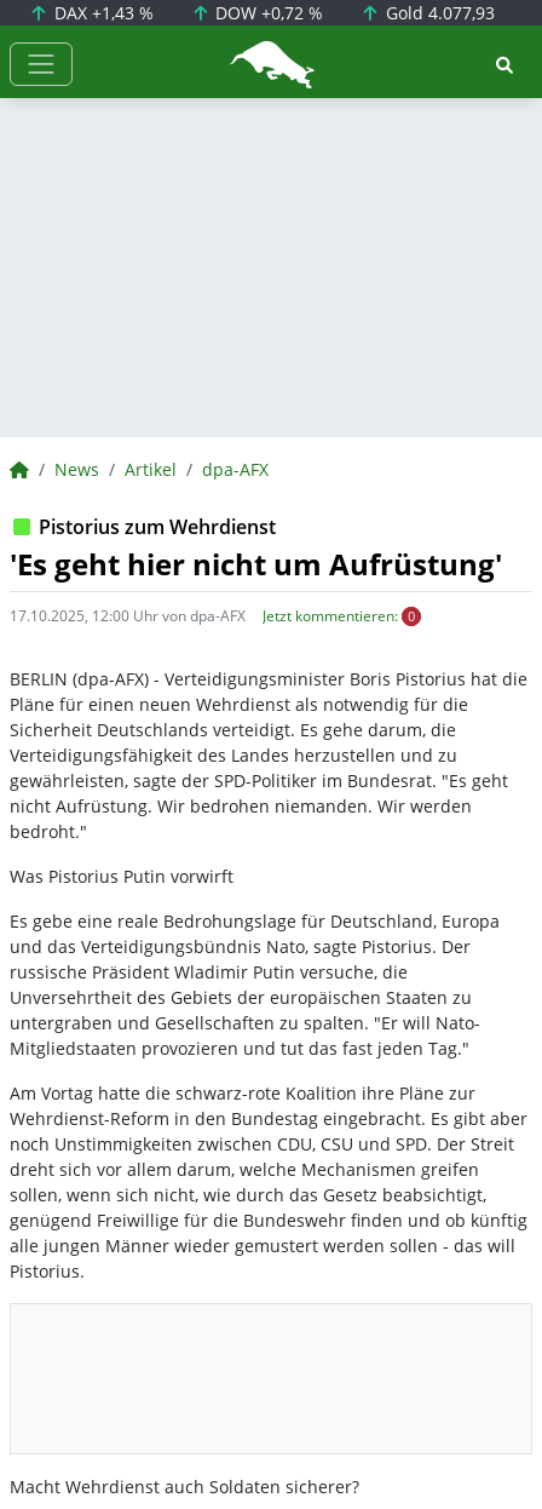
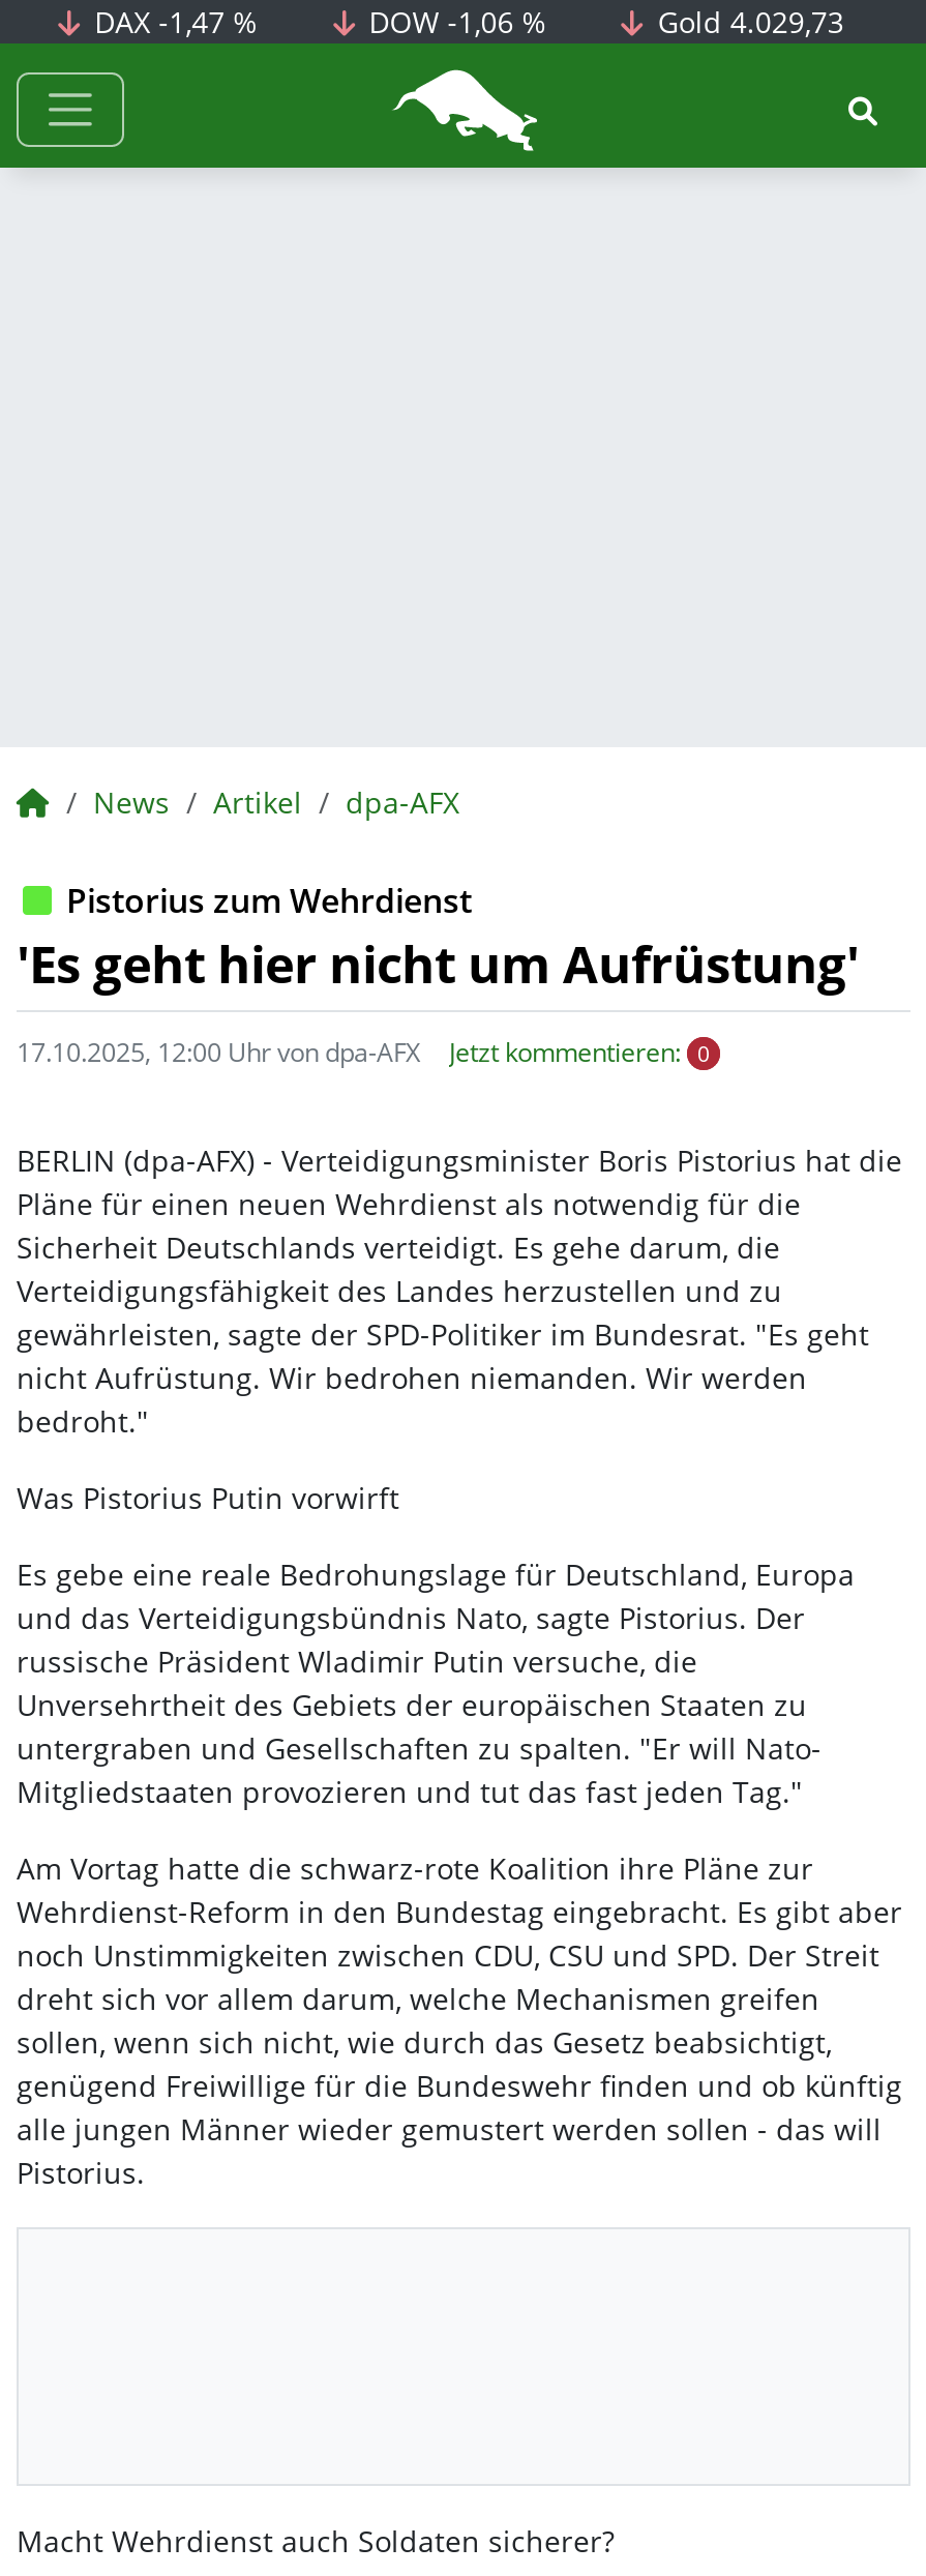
- DAX +1,43 %
+ DAX -1,47 %

- DOW +0,72 %
+ DOW -1,06 %

- Gold 4.077,93
+ Gold 4.029,73
